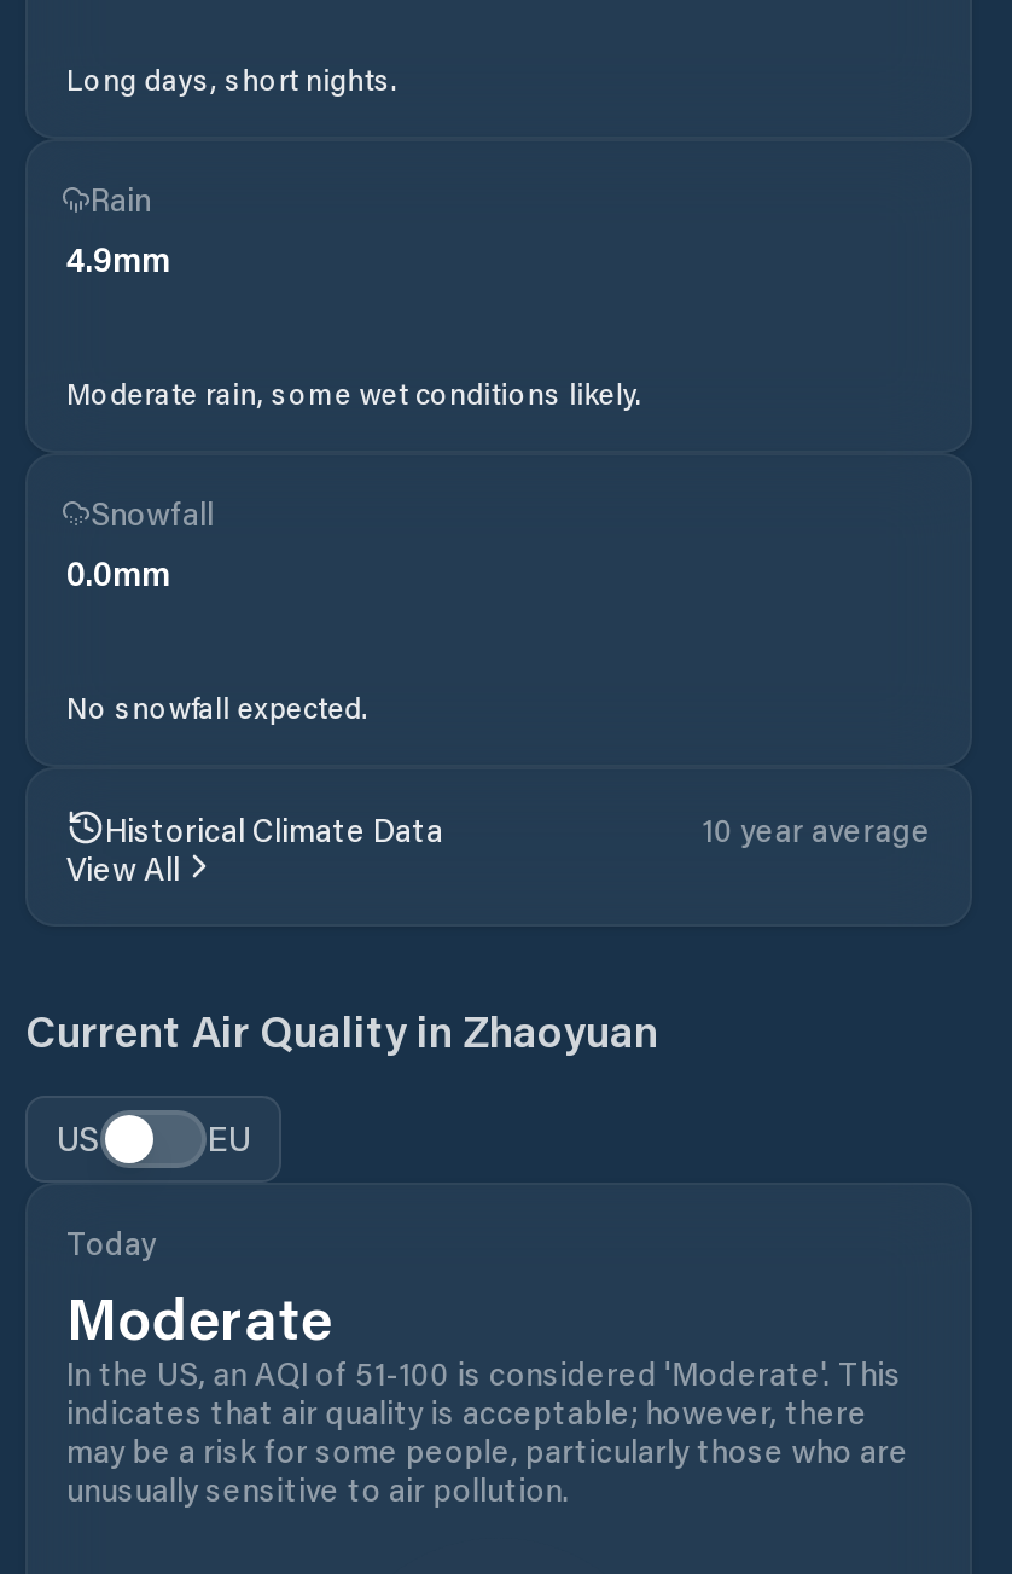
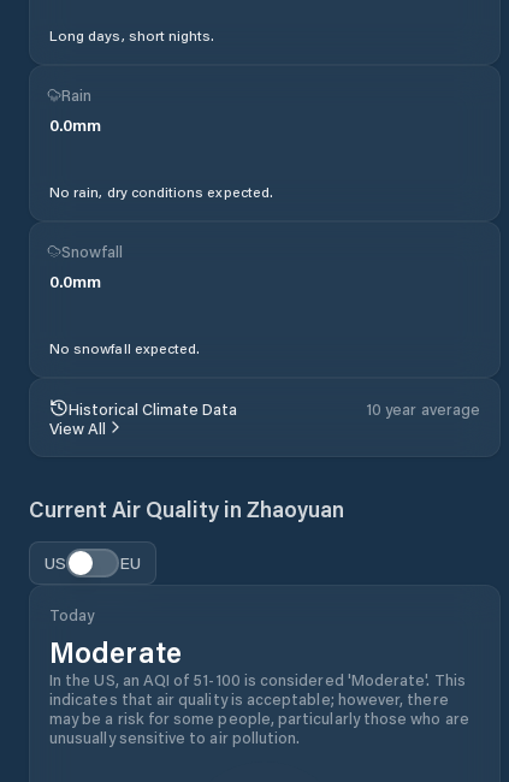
- 4.9mm
+ 0.0mm

- Moderate rain, some wet conditions likely.
+ No rain, dry conditions expected.
